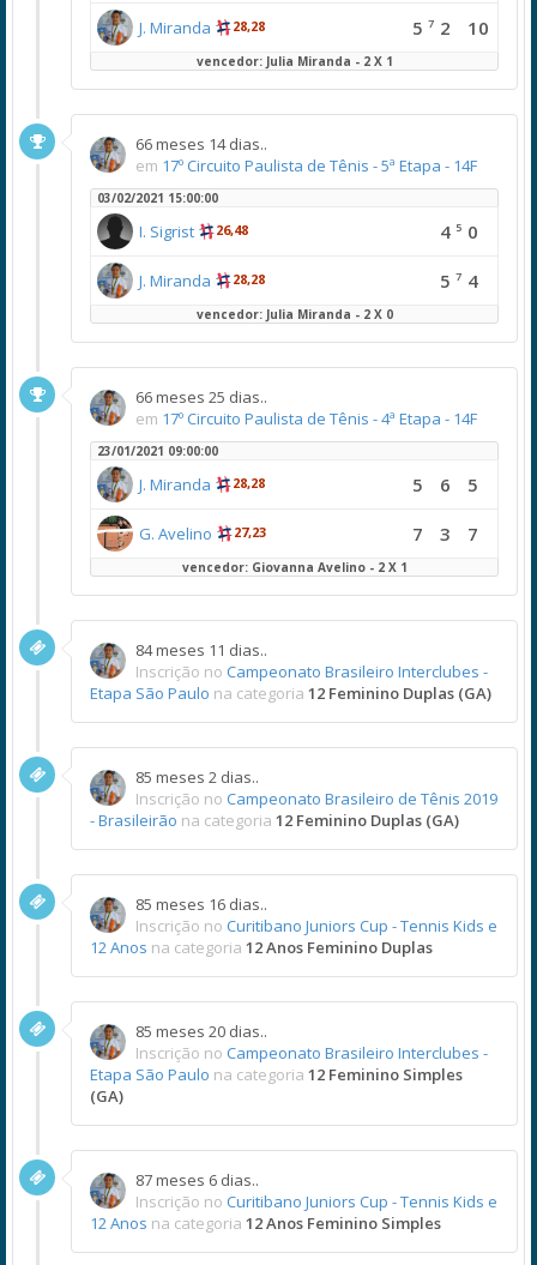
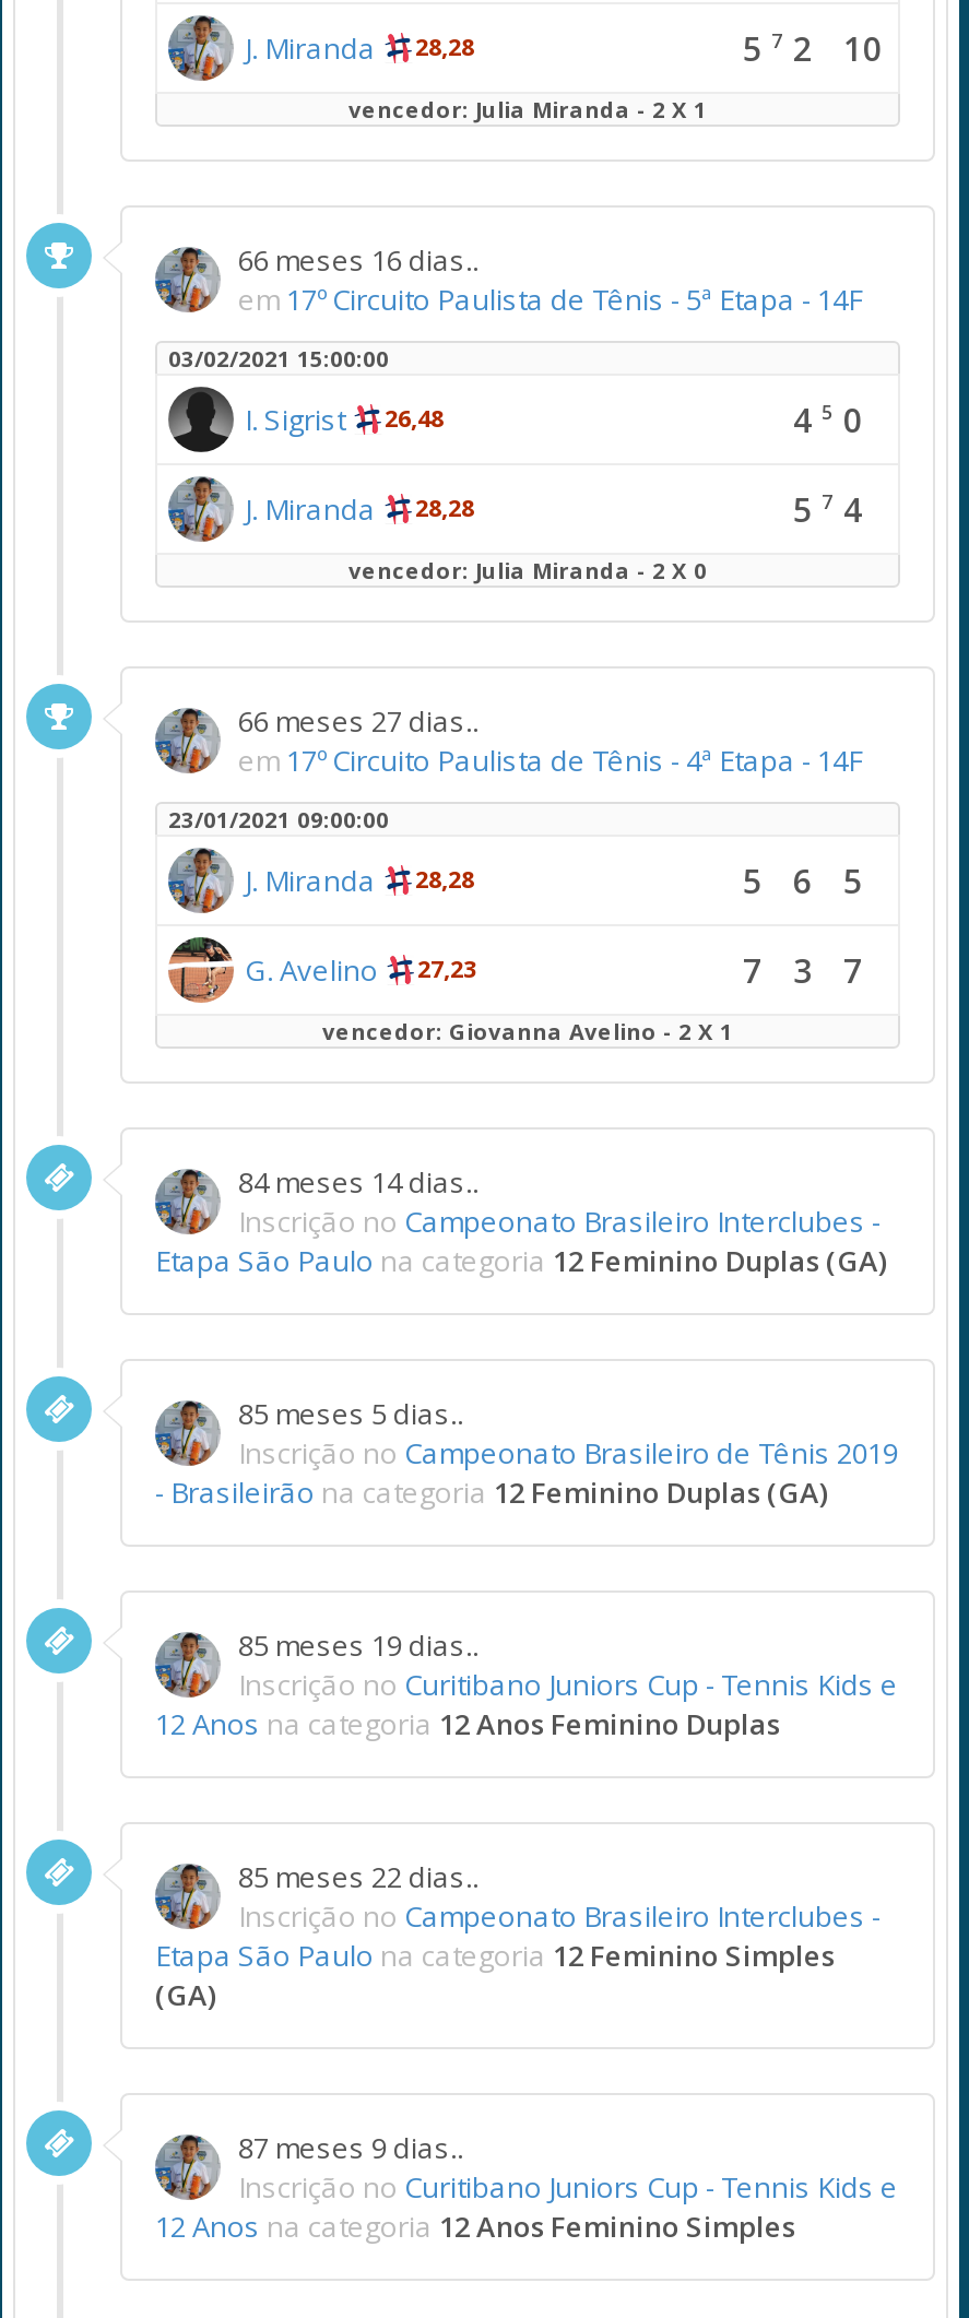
- 66 meses 14 dias..
+ 66 meses 16 dias..

- 66 meses 25 dias..
+ 66 meses 27 dias..

- 84 meses 11 dias..
+ 84 meses 14 dias..

- 85 meses 2 dias..
+ 85 meses 5 dias..

- 85 meses 16 dias..
+ 85 meses 19 dias..

- 85 meses 20 dias..
+ 85 meses 22 dias..

- 87 meses 6 dias..
+ 87 meses 9 dias..
